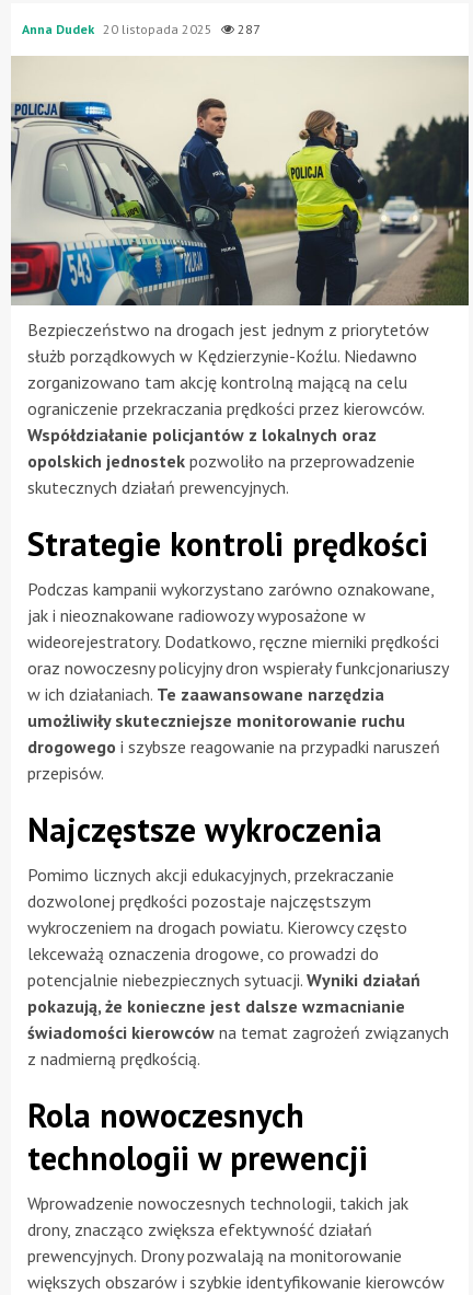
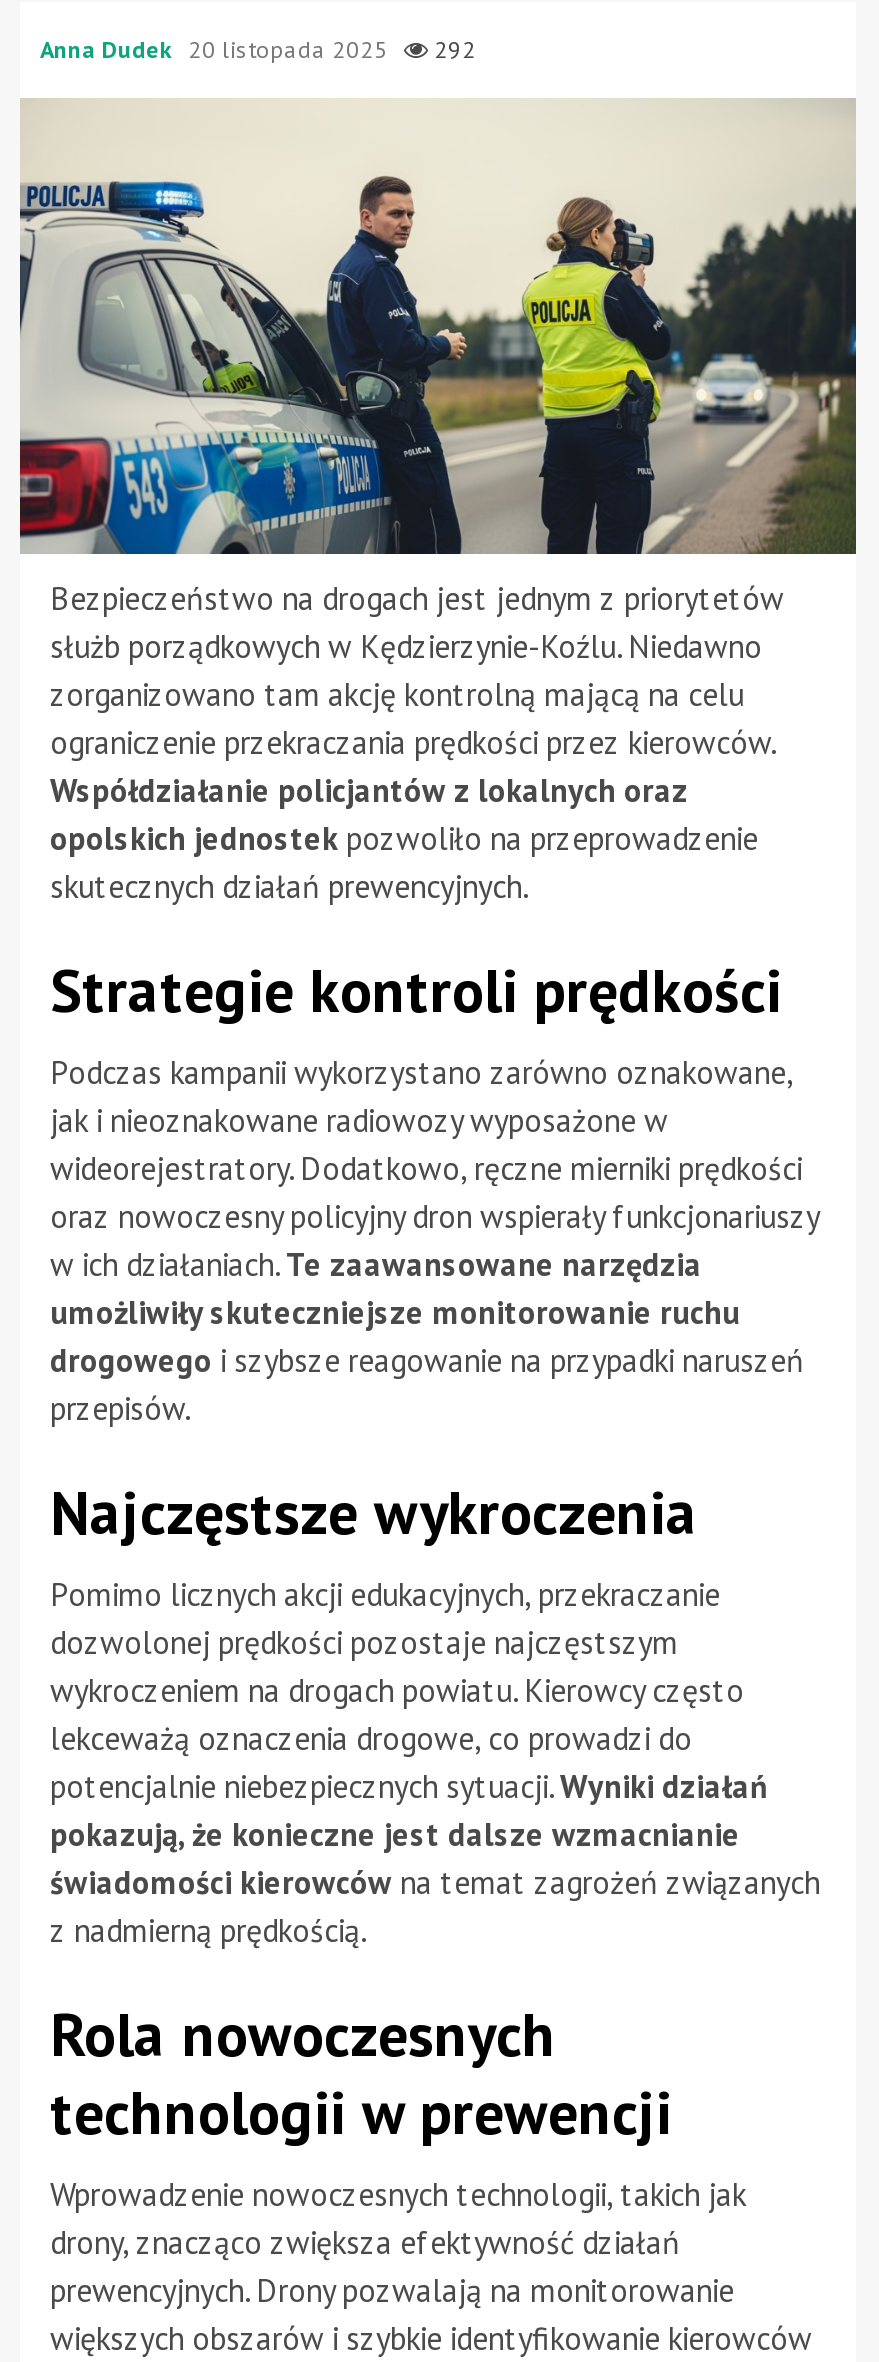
- Anna Dudek 20 listopada 2025 287
+ Anna Dudek 20 listopada 2025 292
